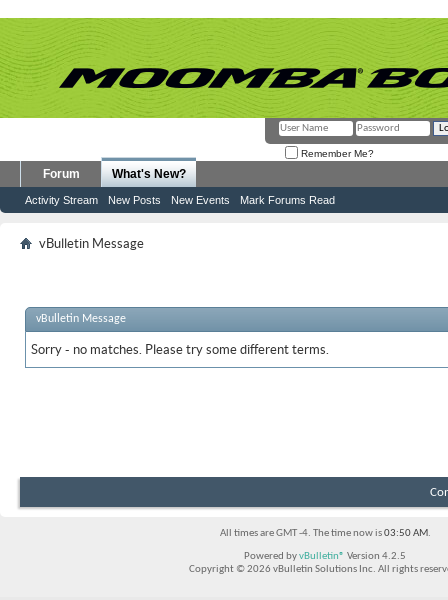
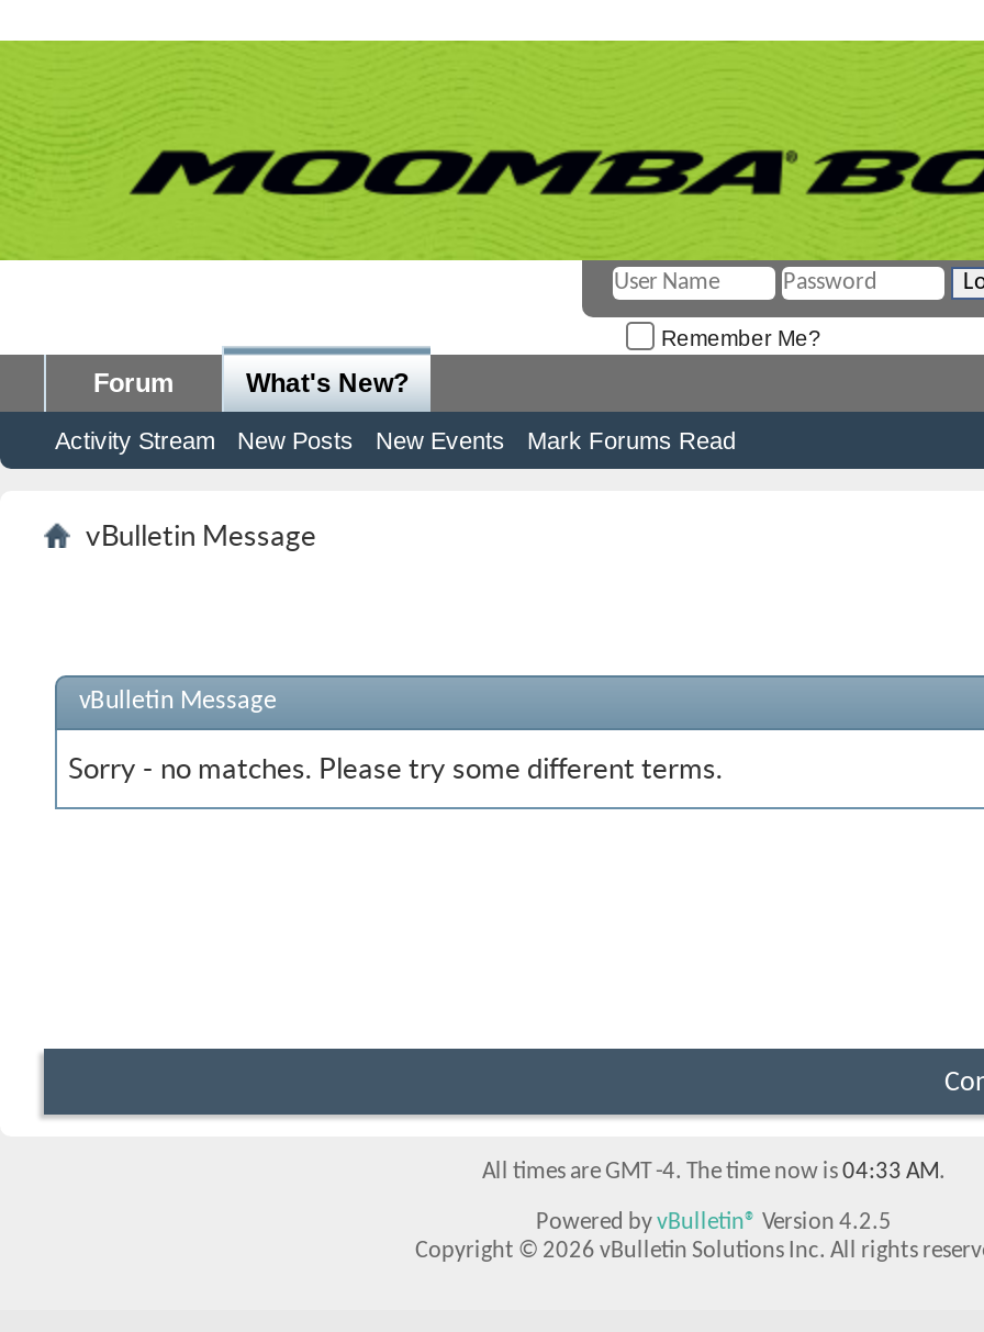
- All times are GMT -4. The time now is 03:50 AM.
+ All times are GMT -4. The time now is 04:33 AM.
